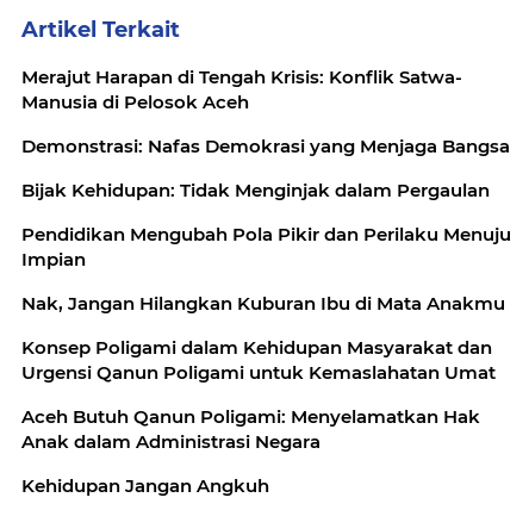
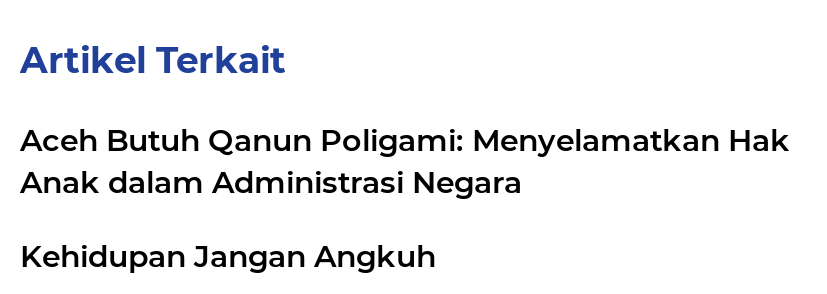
- Merajut Harapan di Tengah Krisis: Konflik Satwa-
- Manusia di Pelosok Aceh
- Demonstrasi: Nafas Demokrasi yang Menjaga Bangsa
- Bijak Kehidupan: Tidak Menginjak dalam Pergaulan
- Pendidikan Mengubah Pola Pikir dan Perilaku Menuju
- Impian
- Nak, Jangan Hilangkan Kuburan Ibu di Mata Anakmu
- Konsep Poligami dalam Kehidupan Masyarakat dan
- Urgensi Qanun Poligami untuk Kemaslahatan Umat
